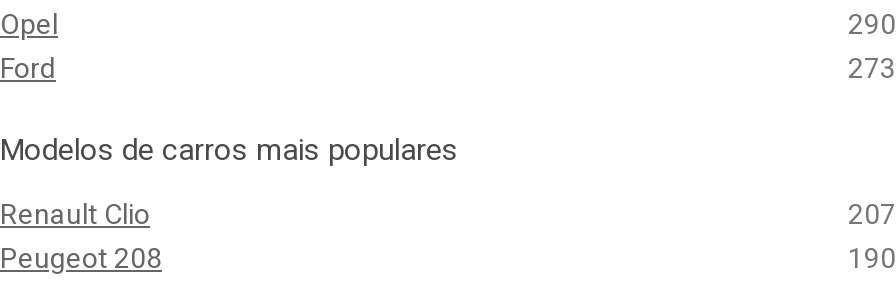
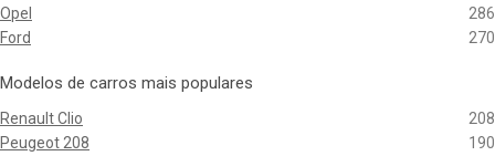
- 290
+ 286

- 273
+ 270

- 207
+ 208
